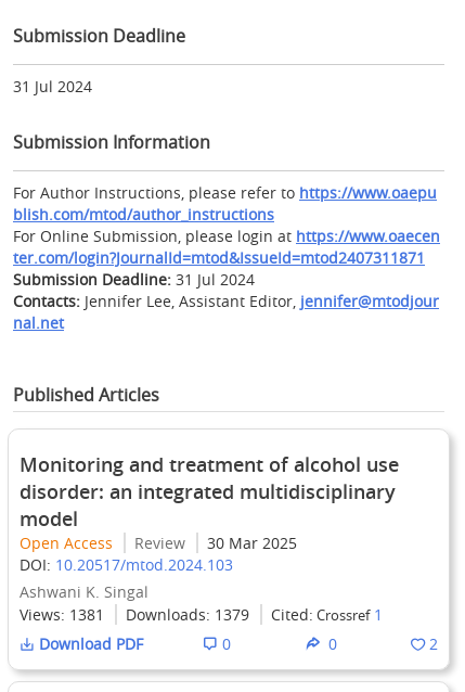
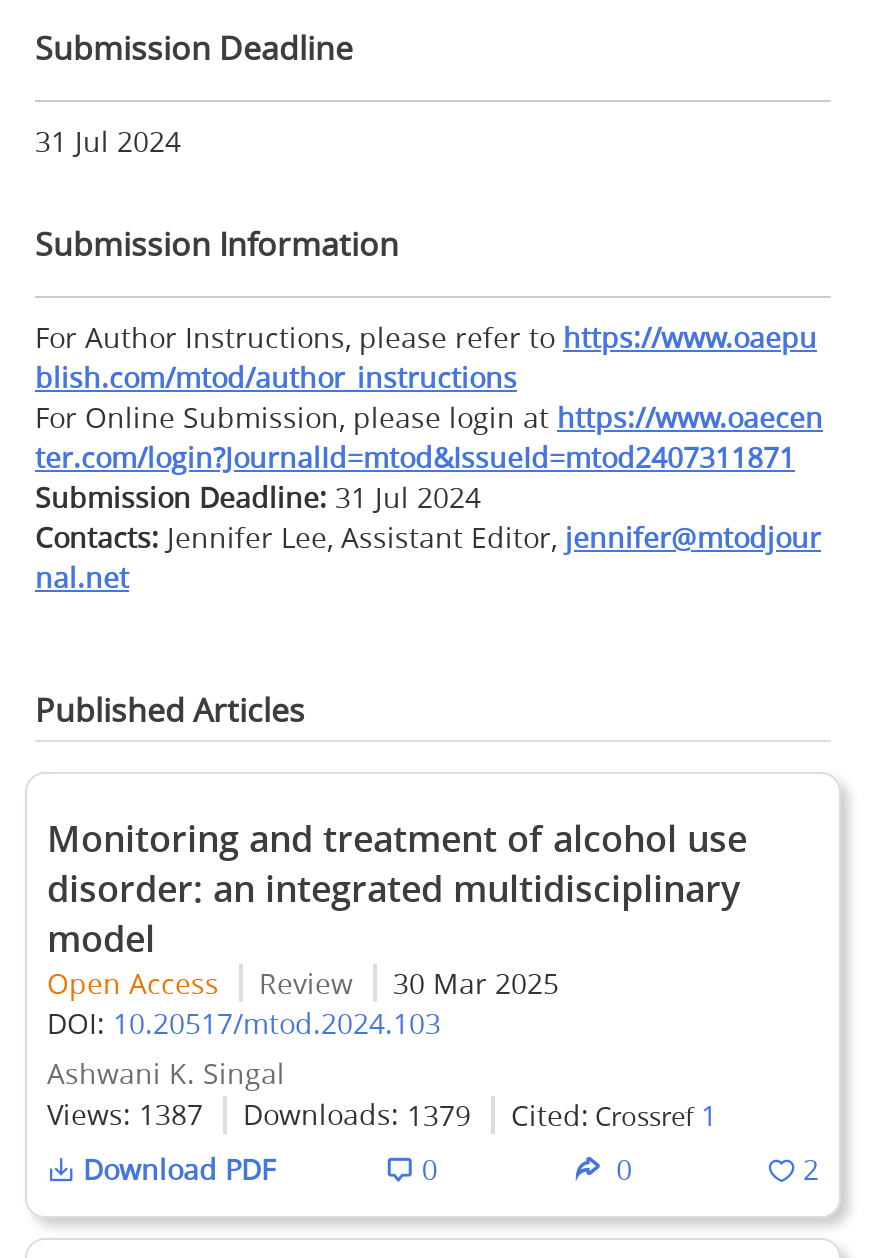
- Views: 1381 Downloads: 1379 Cited: Crossref 1
+ Views: 1387 Downloads: 1379 Cited: Crossref 1
